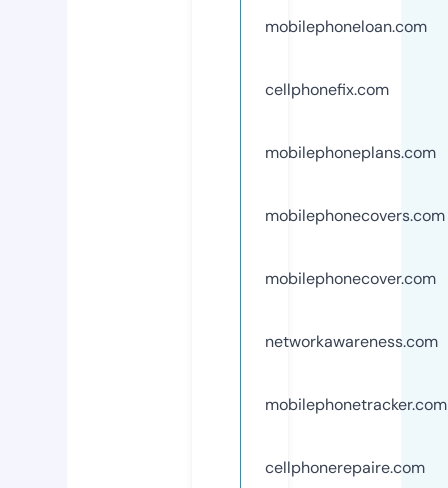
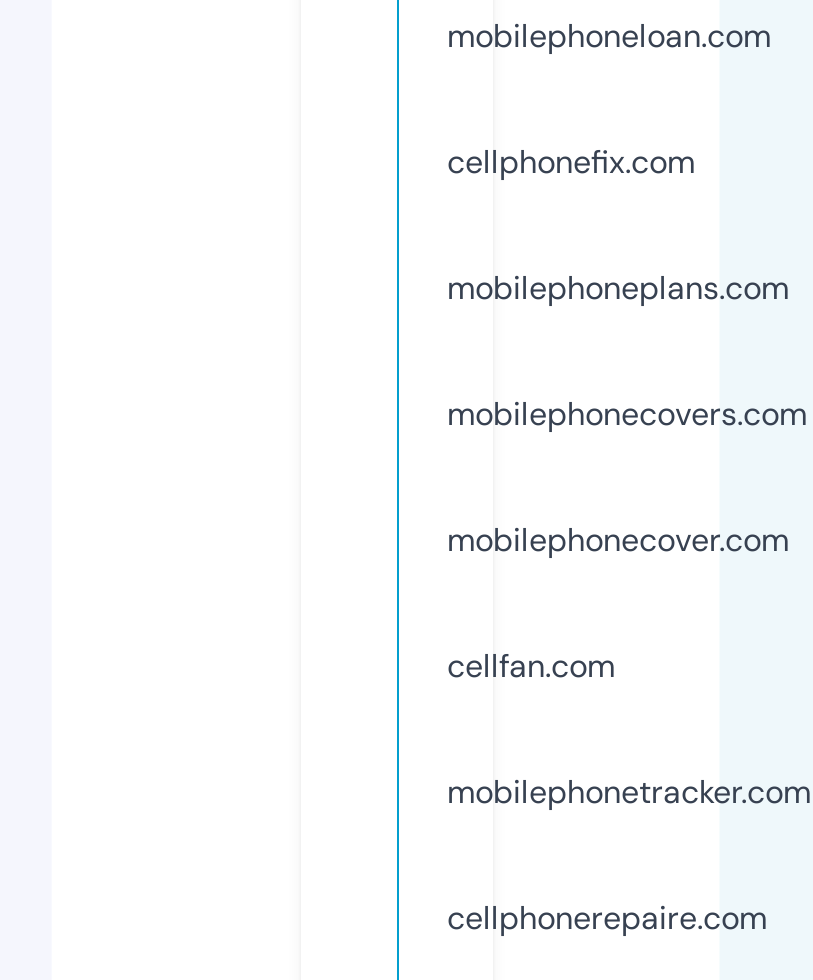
- networkawareness.com
+ cellfan.com
